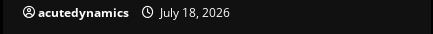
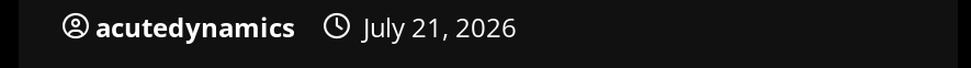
- acutedynamics July 18, 2026
+ acutedynamics July 21, 2026
